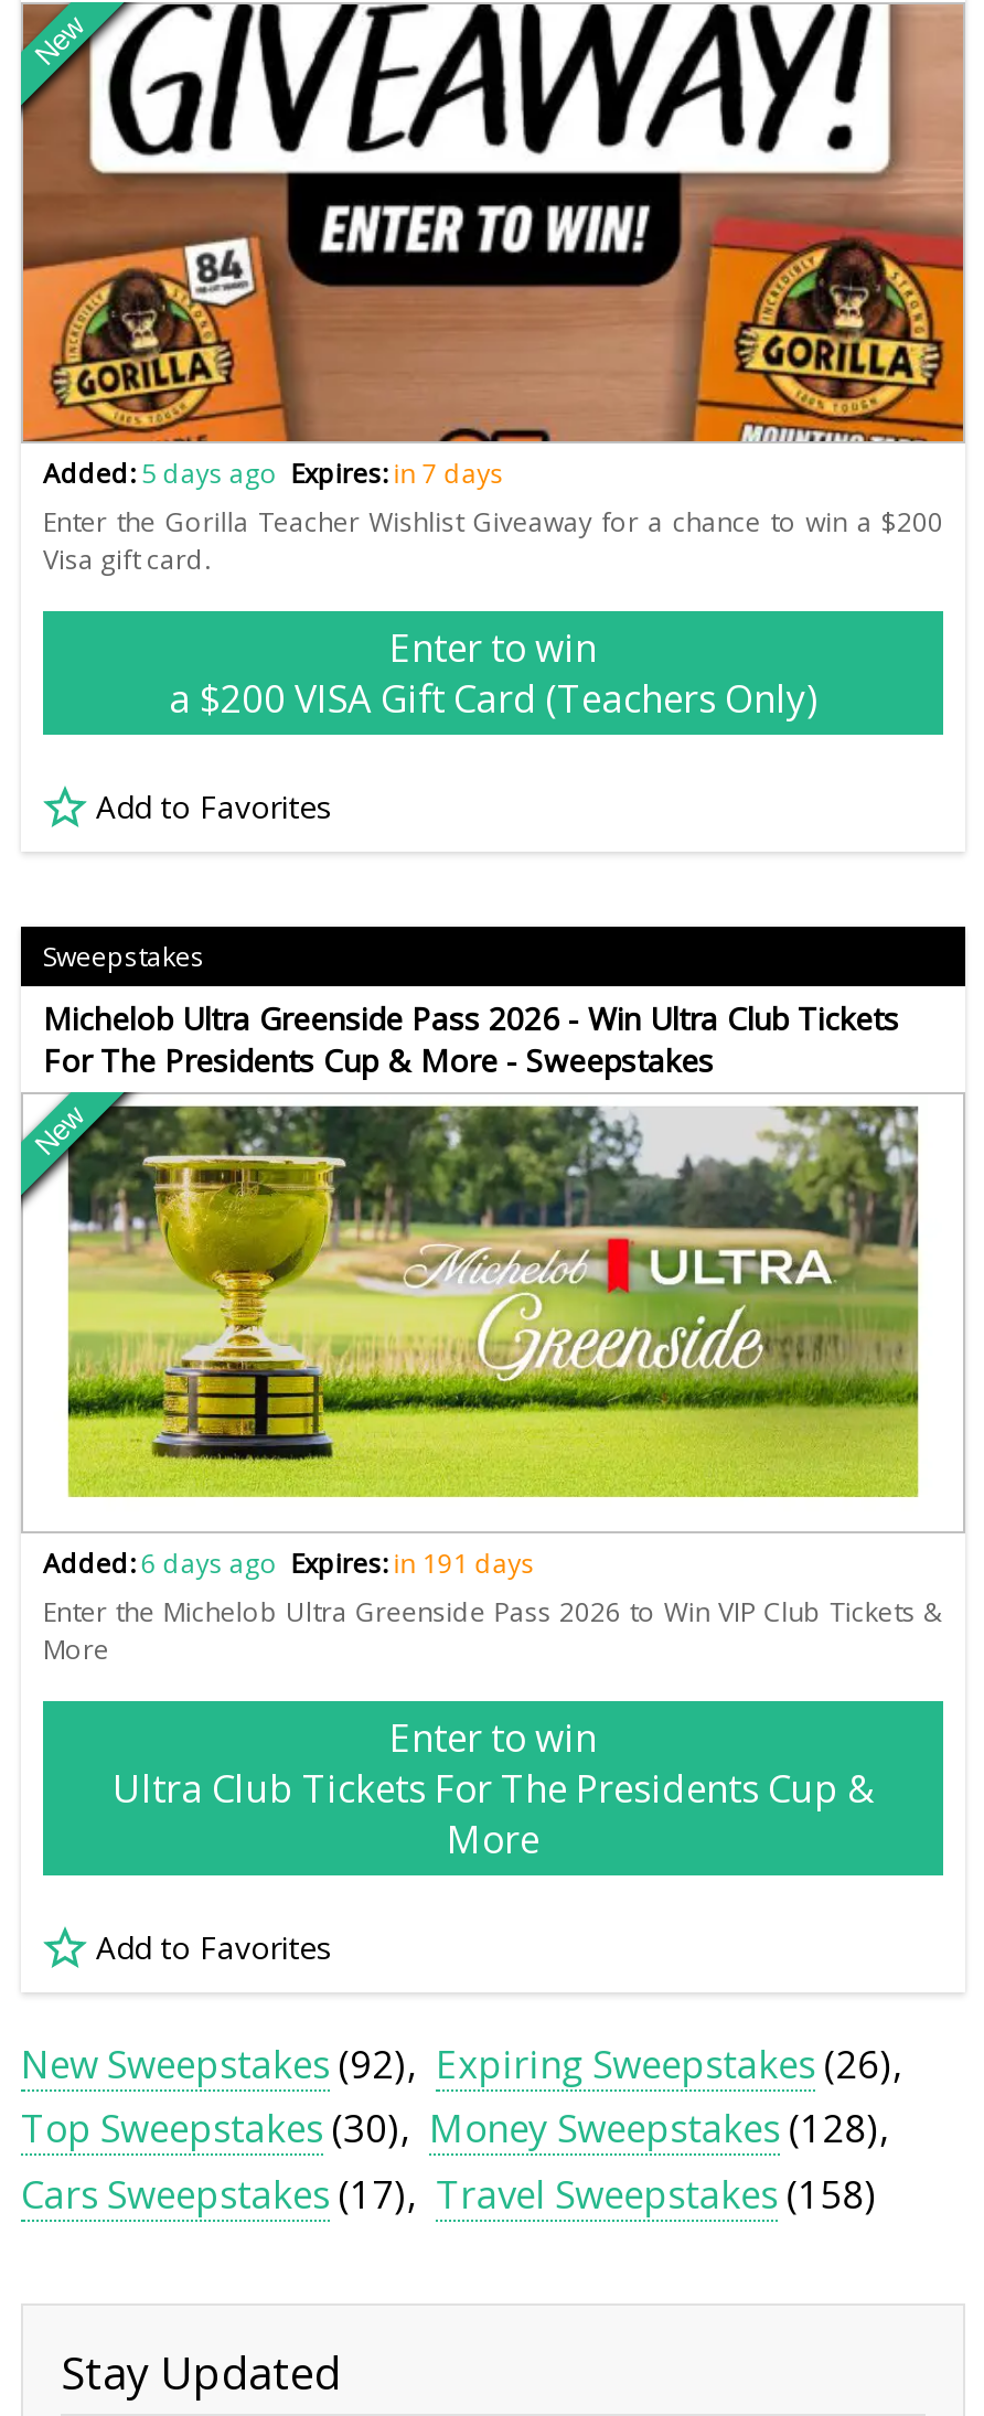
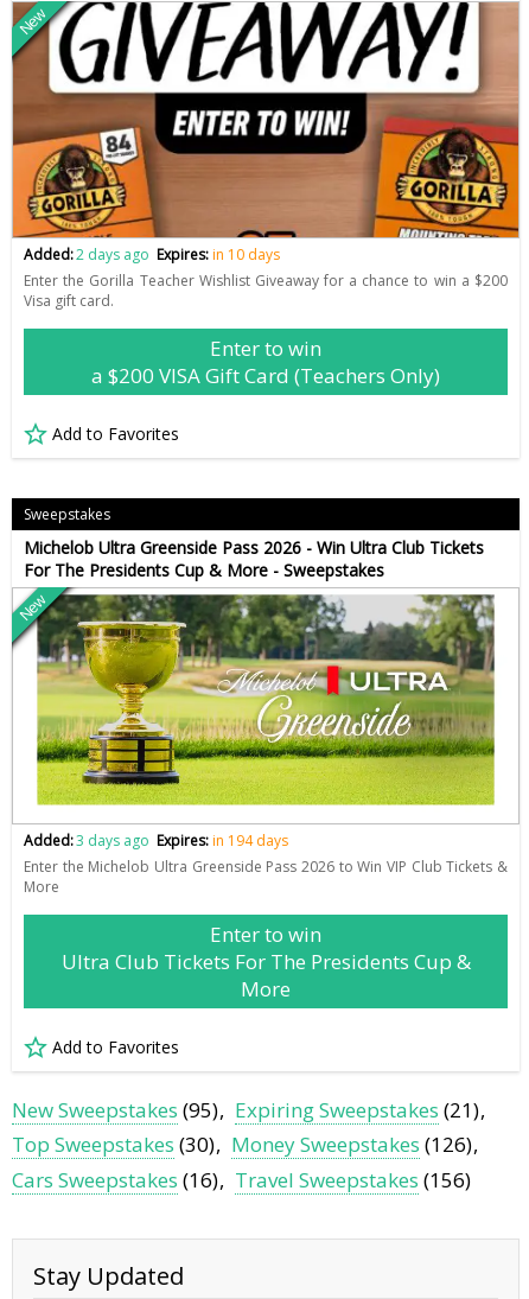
- Added: 5 days ago Expires: in 7 days
+ Added: 2 days ago Expires: in 10 days

- Added: 6 days ago Expires: in 191 days
+ Added: 3 days ago Expires: in 194 days

- New Sweepstakes (92)
+ New Sweepstakes (95)

- Expiring Sweepstakes (26)
+ Expiring Sweepstakes (21)

- Money Sweepstakes (128)
+ Money Sweepstakes (126)

- Cars Sweepstakes (17)
+ Cars Sweepstakes (16)

- Travel Sweepstakes (158)
+ Travel Sweepstakes (156)
